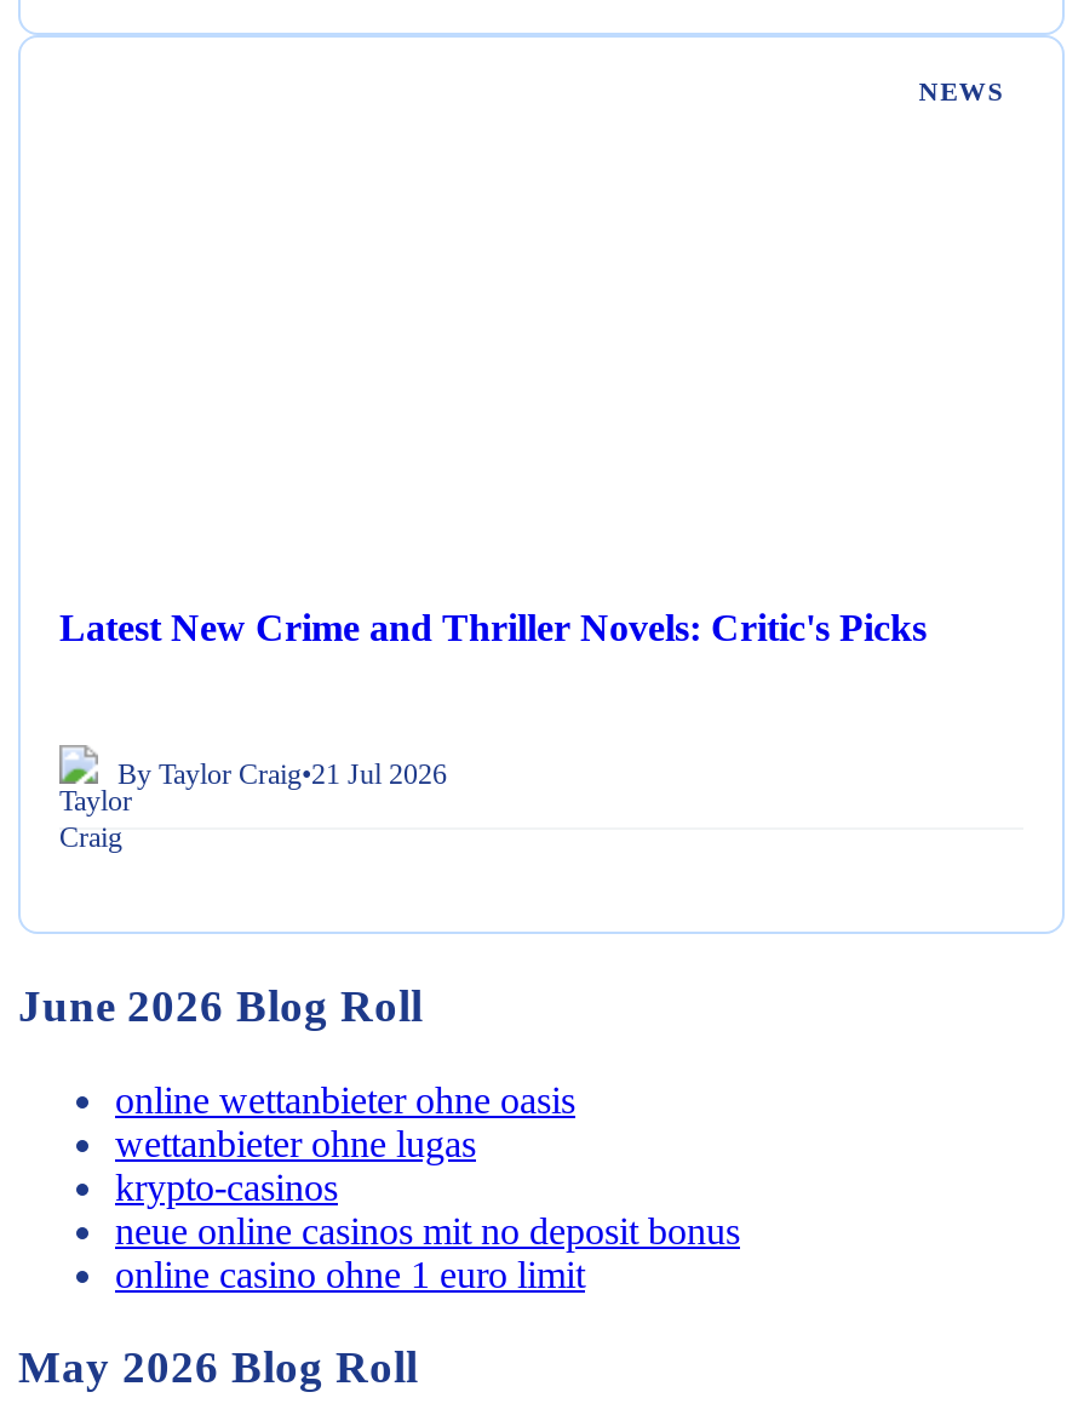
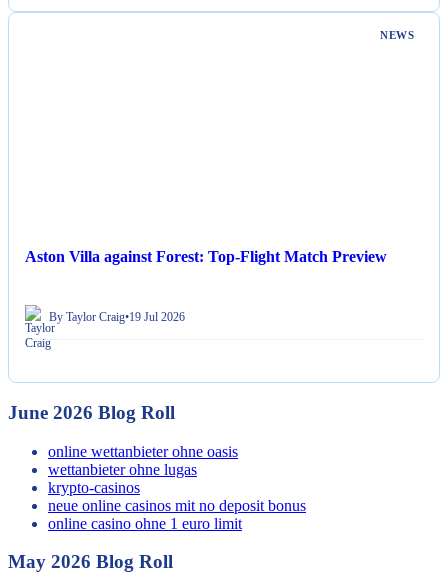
- Latest New Crime and Thriller Novels: Critic's Picks
+ Aston Villa against Forest: Top-Flight Match Preview

- By Taylor Craig•21 Jul 2026
+ By Taylor Craig•19 Jul 2026
